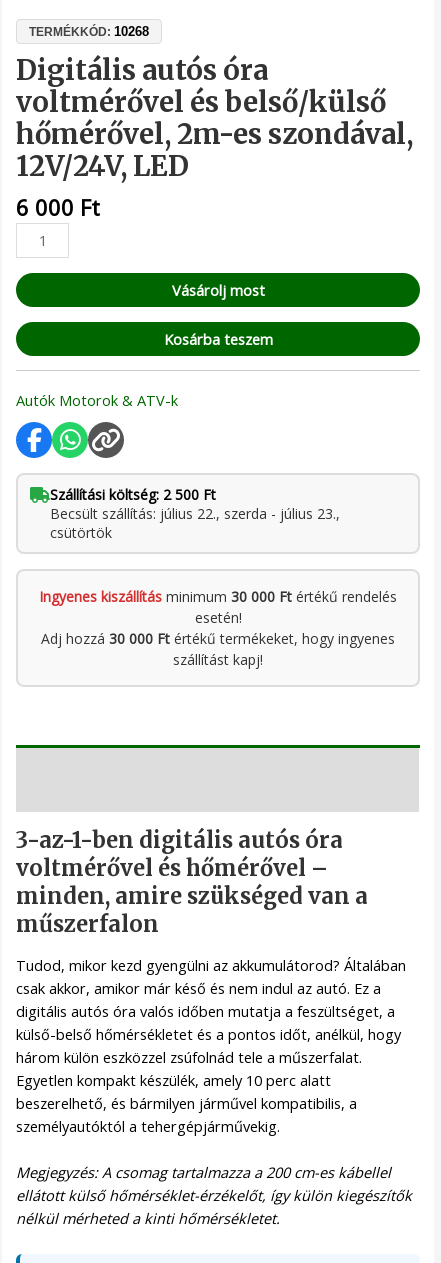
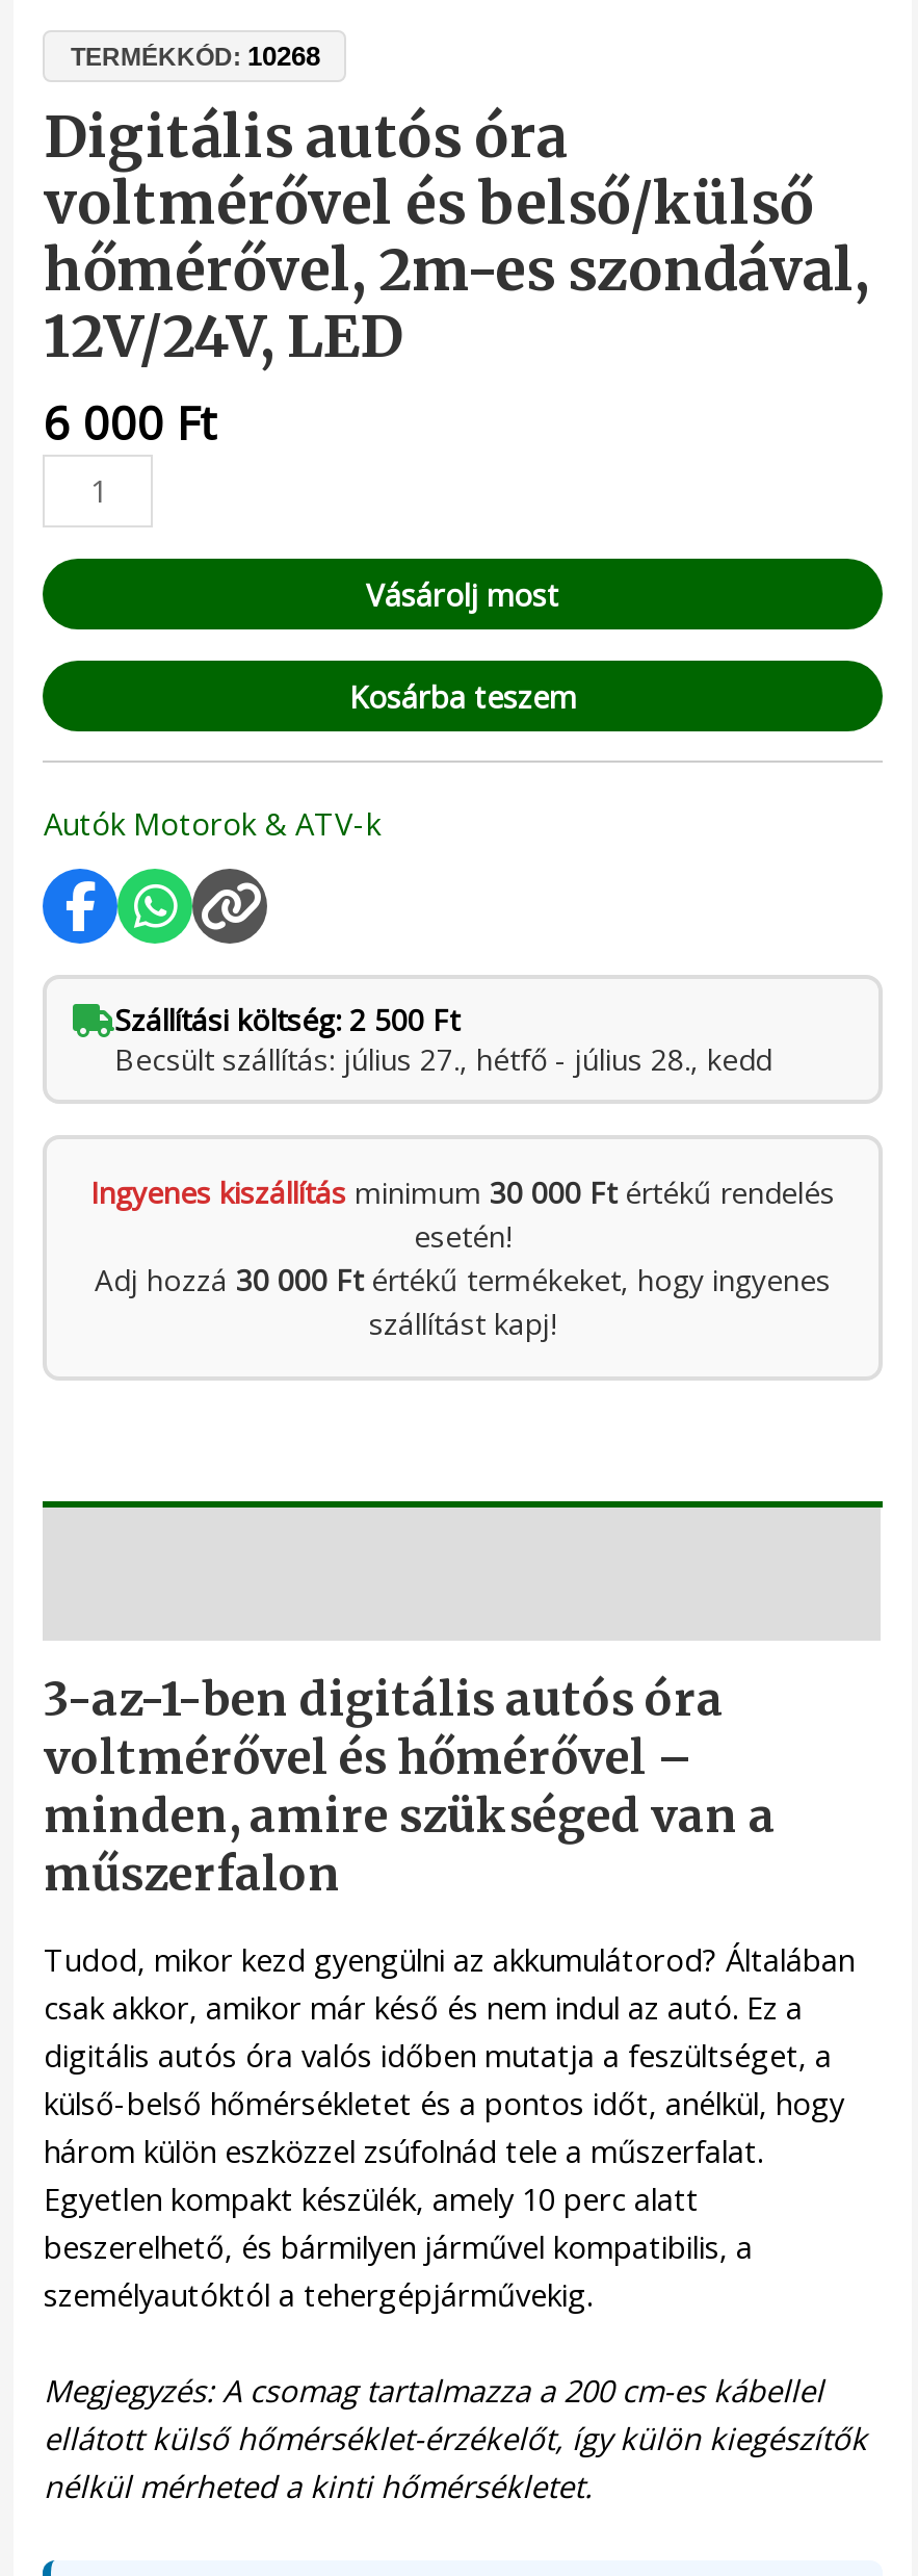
- Becsült szállítás: július 22., szerda - július 23.,
- csütörtök
+ Becsült szállítás: július 27., hétfő - július 28., kedd
